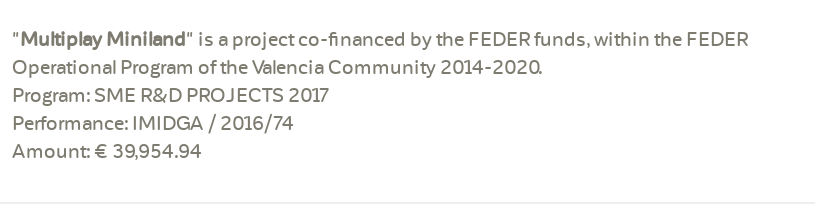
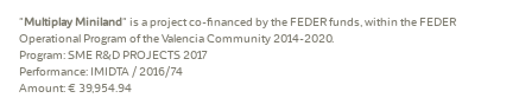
- Performance: IMIDGA / 2016/74
+ Performance: IMIDTA / 2016/74
